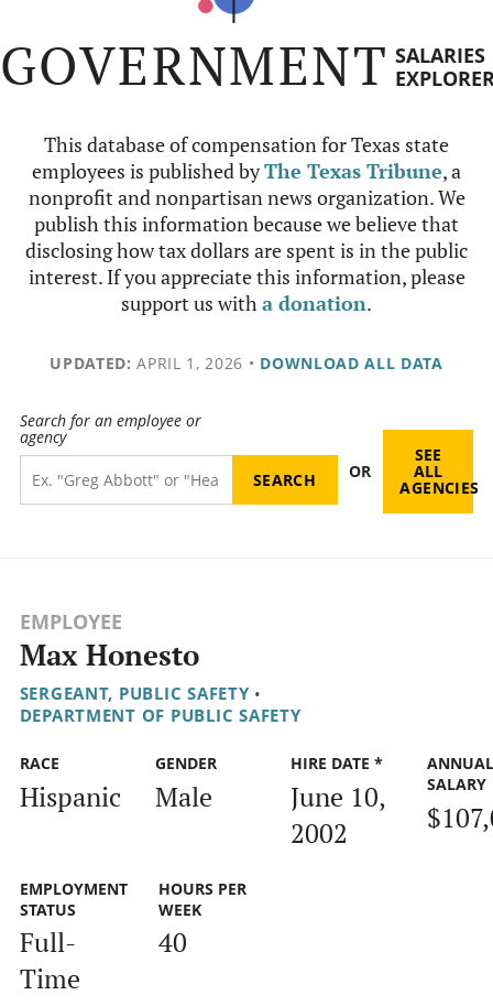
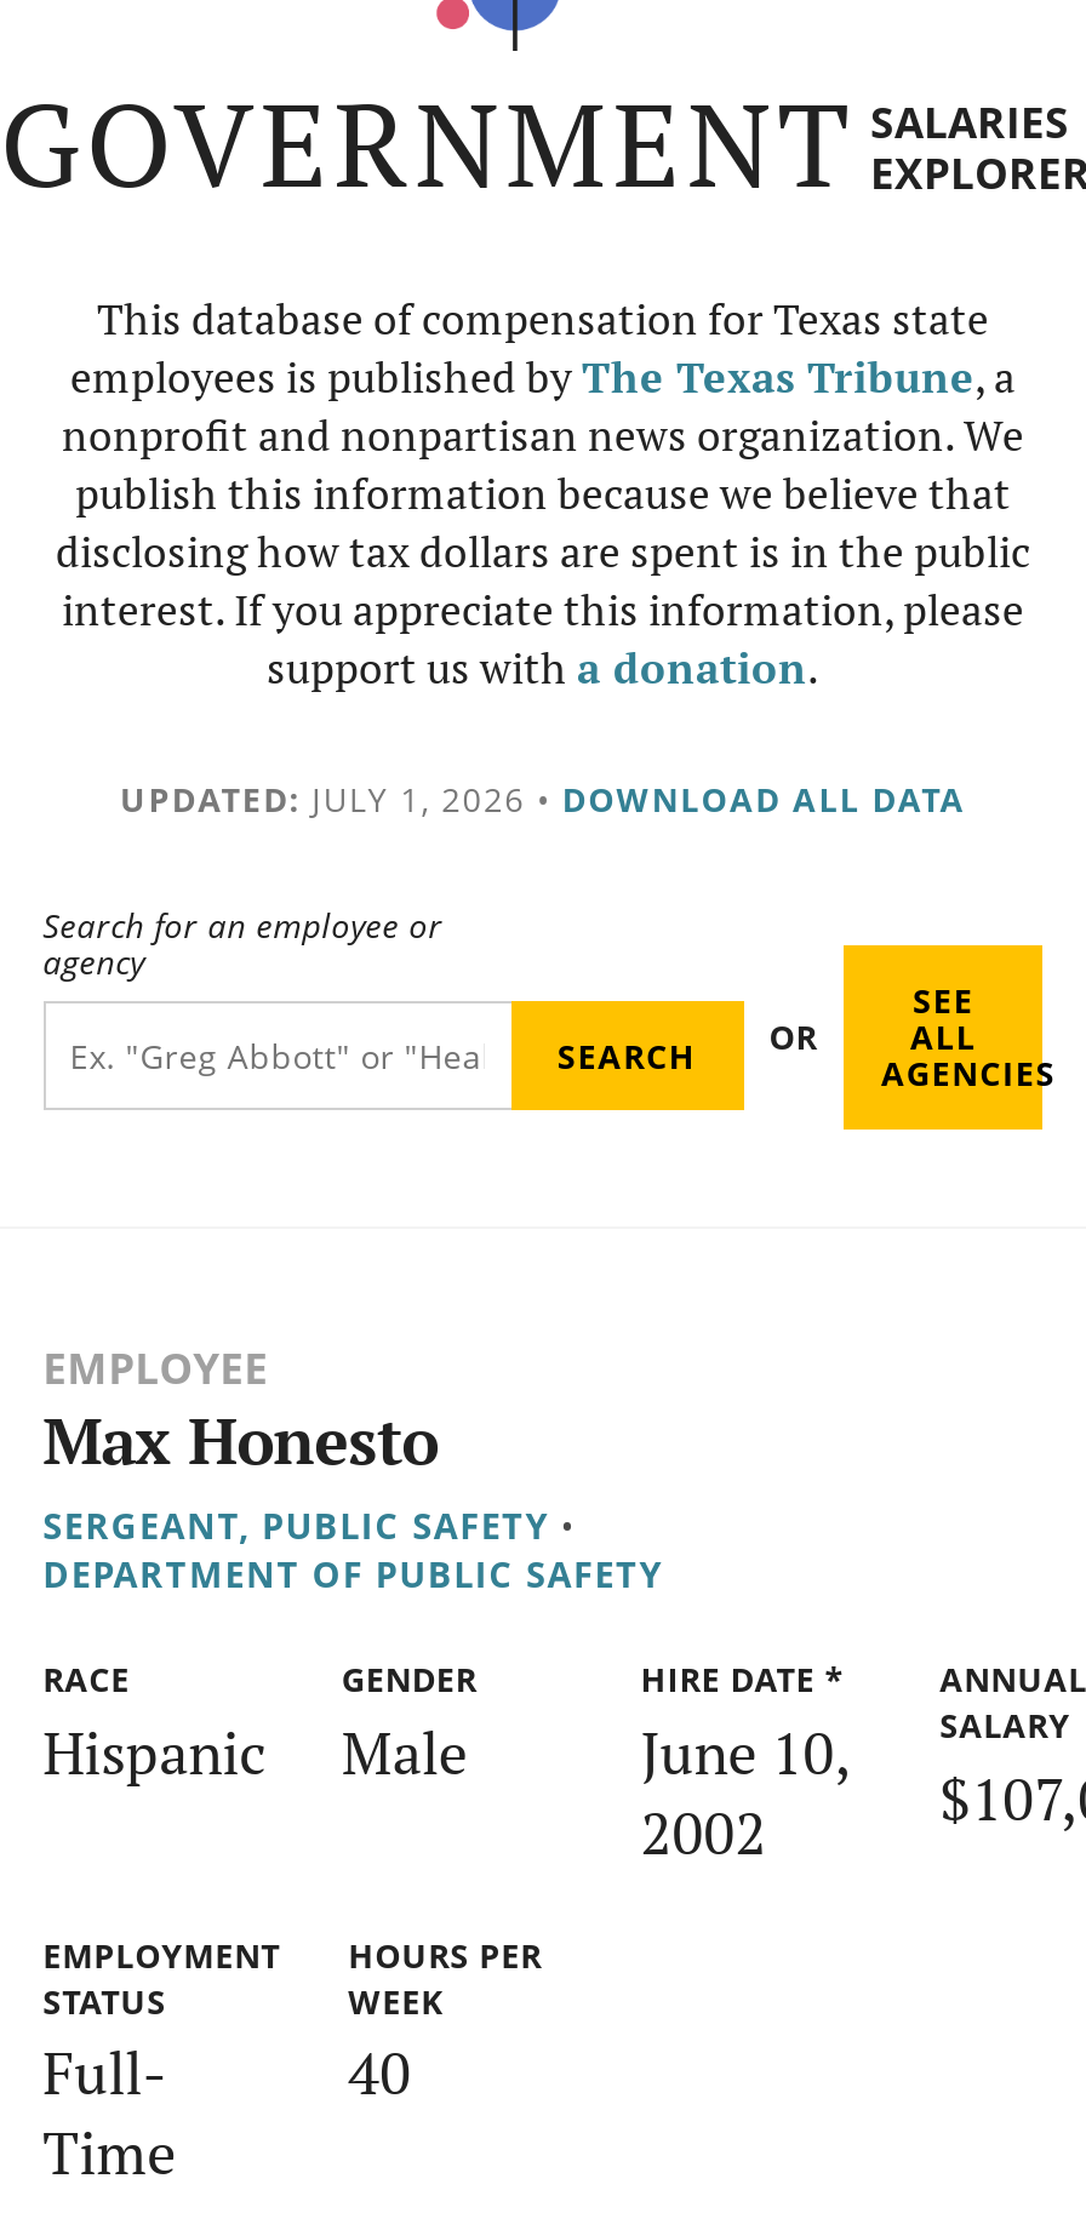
- UPDATED: APRIL 1, 2026 • DOWNLOAD ALL DATA
+ UPDATED: JULY 1, 2026 • DOWNLOAD ALL DATA
